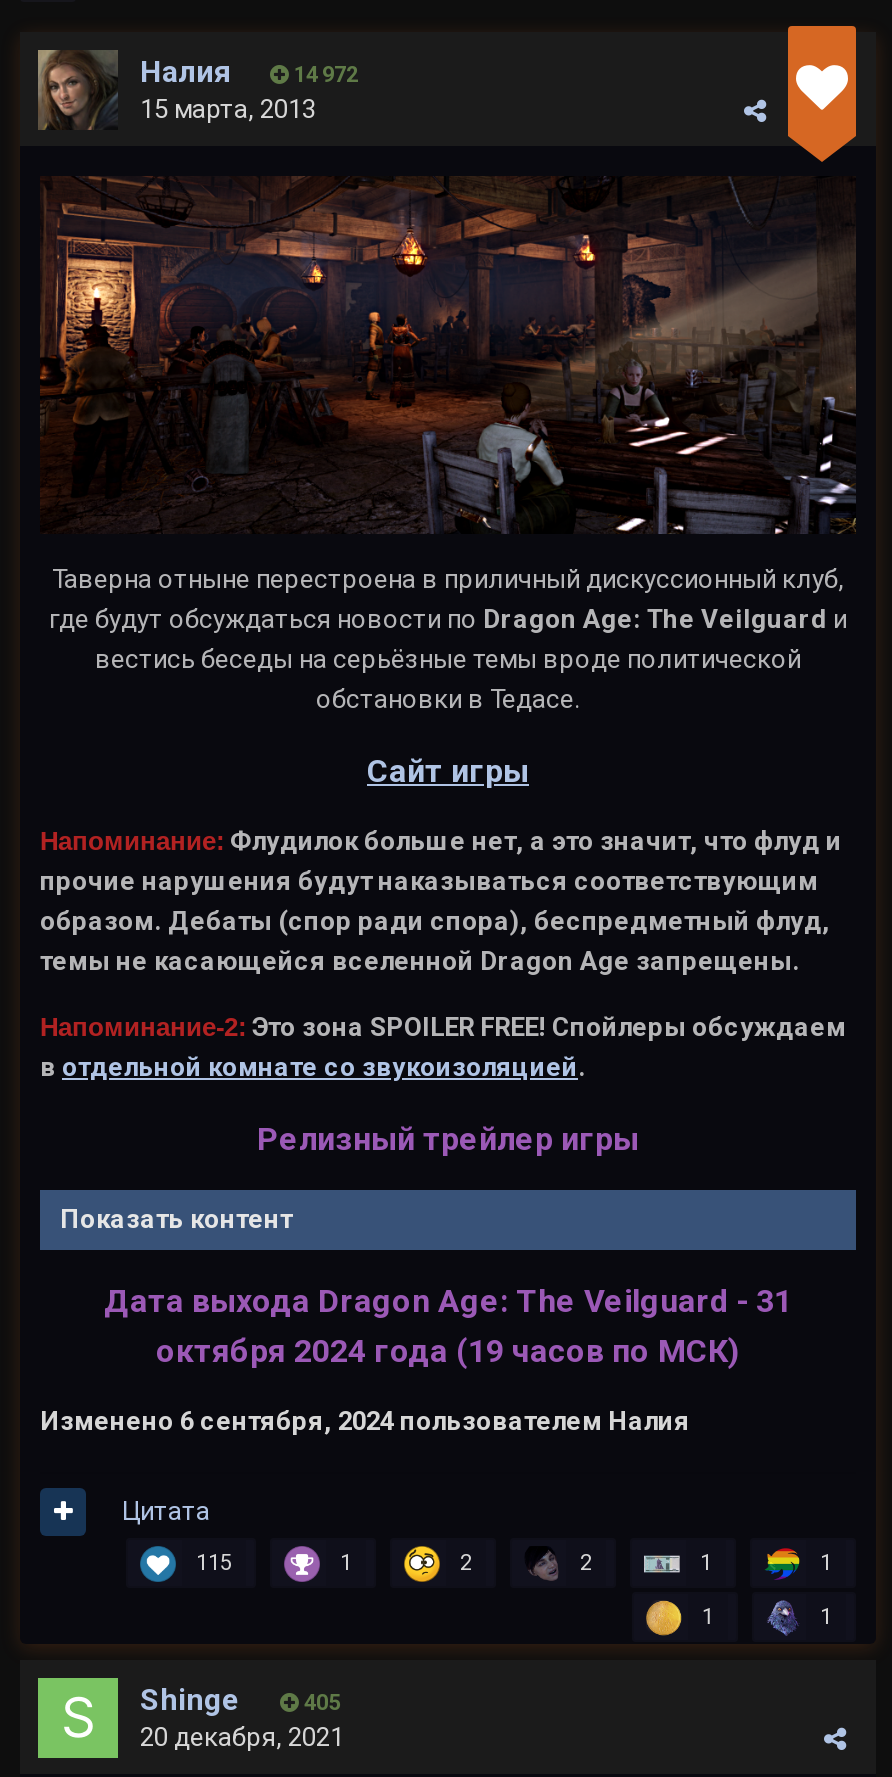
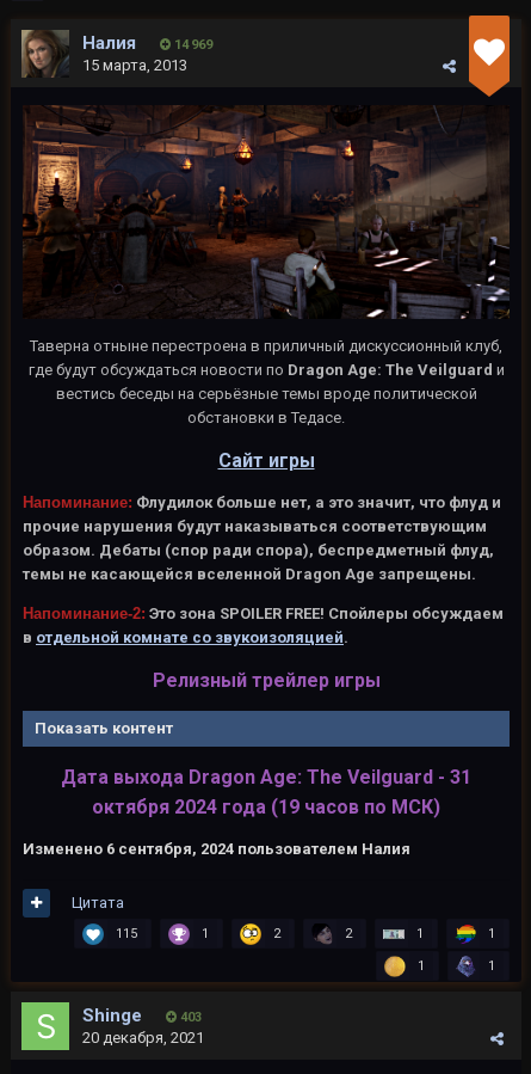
- 14 972
+ 14 969

- 405
+ 403
